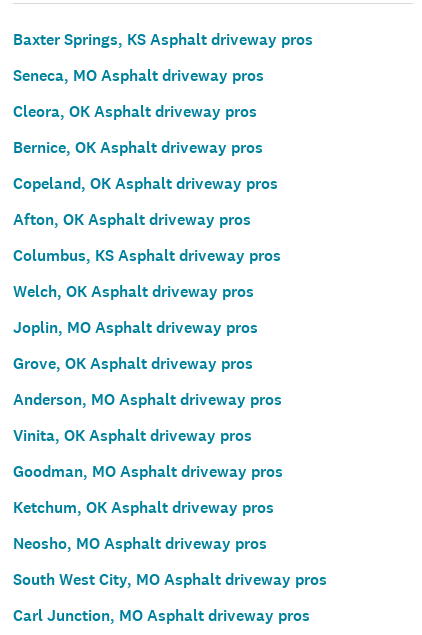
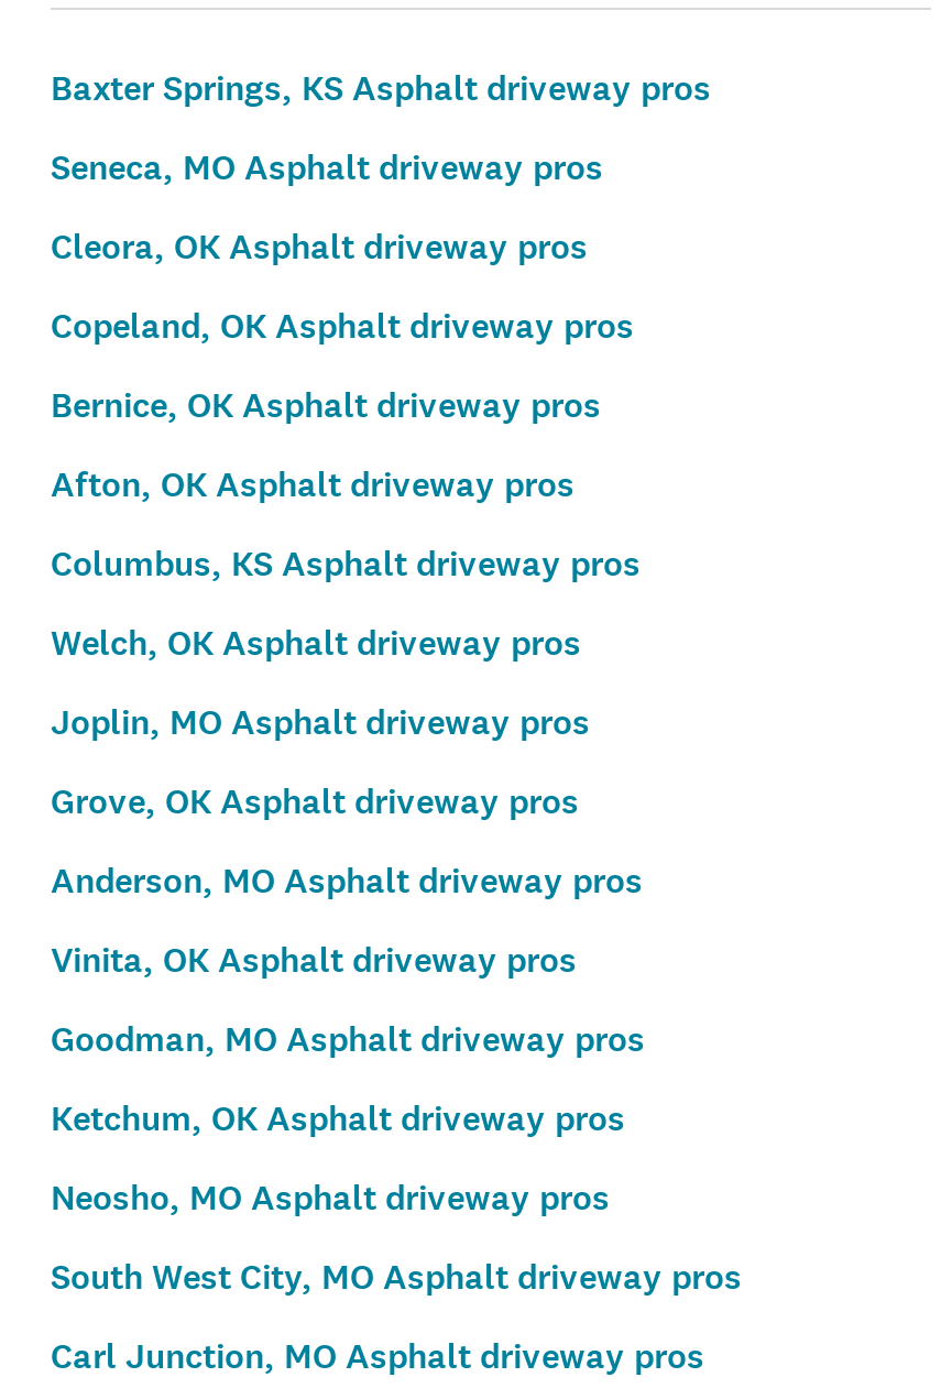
moved down: Bernice, OK Asphalt driveway pros

moved up: Copeland, OK Asphalt driveway pros
